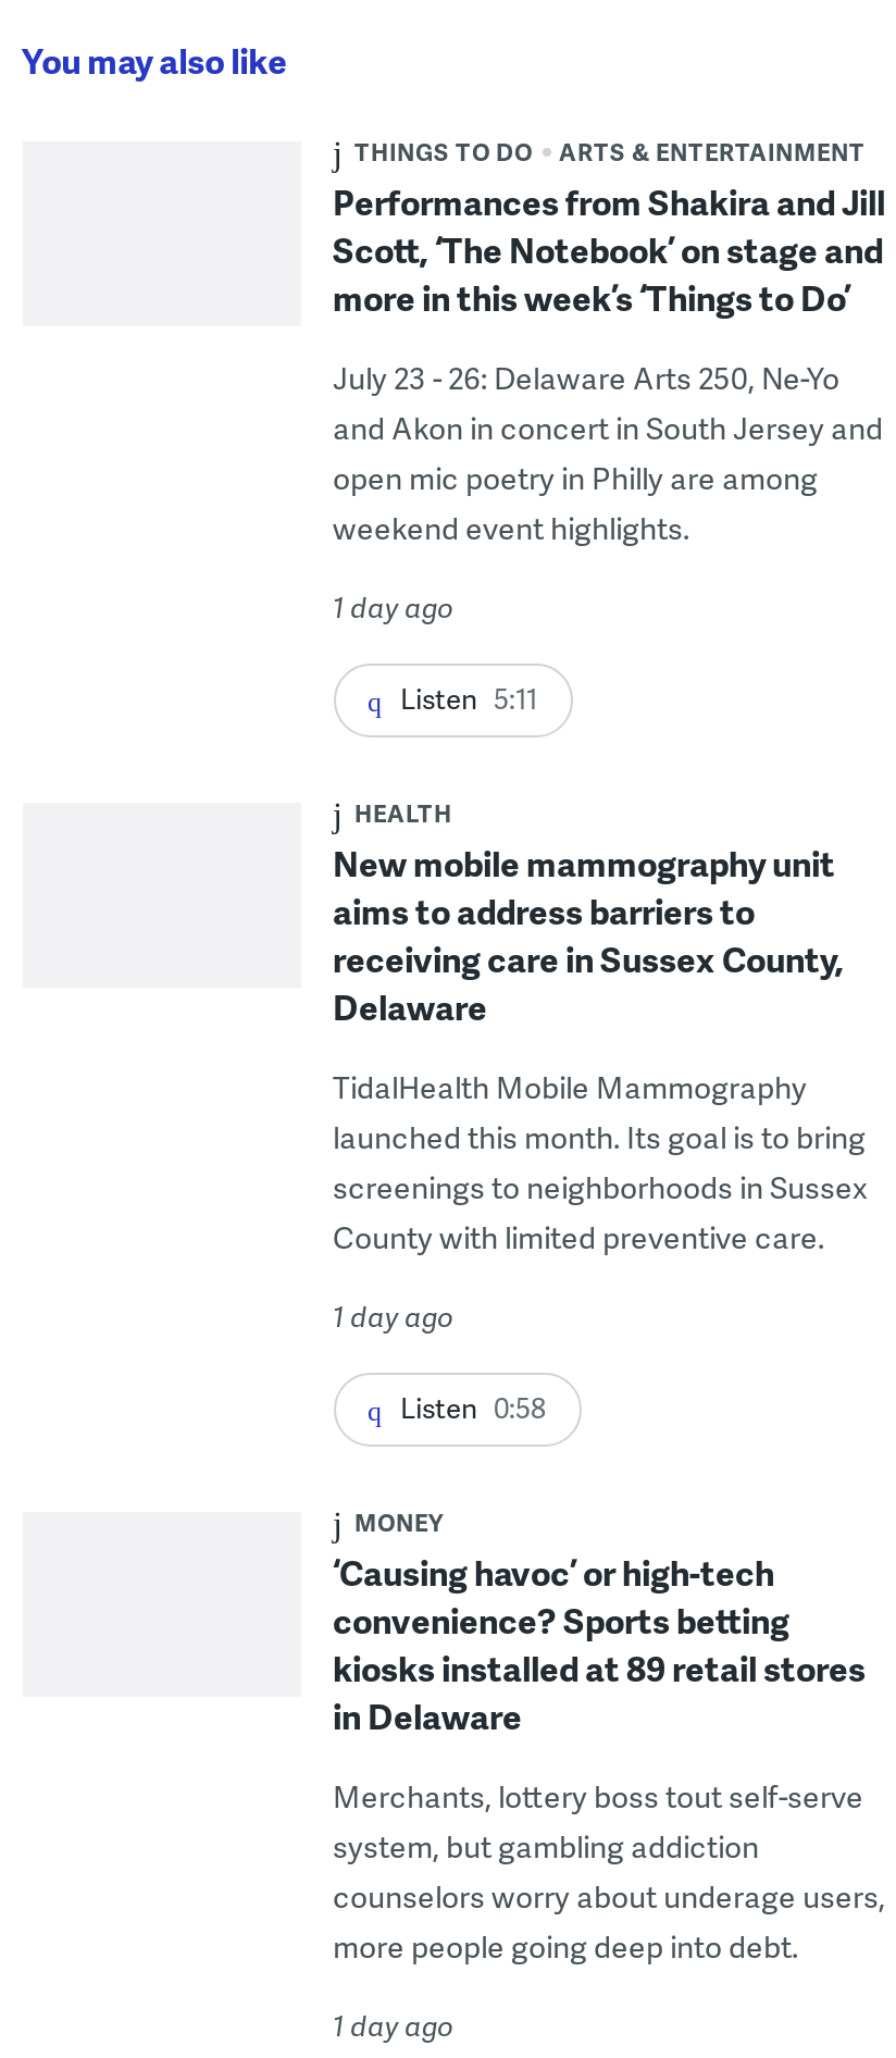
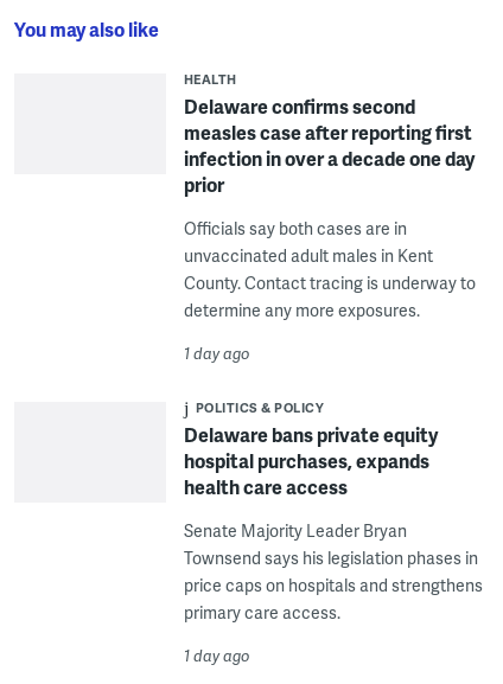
- THINGS TO DO
- ARTS & ENTERTAINMENT
- Performances from Shakira and Jill
- Scott, ‘The Notebook’ on stage and
- more in this week’s ‘Things to Do’
- July 23 - 26: Delaware Arts 250, Ne-Yo
- and Akon in concert in South Jersey and
- open mic poetry in Philly are among
- weekend event highlights.
- 1 day ago
- Listen 5:11

- New mobile mammography unit
- aims to address barriers to
- receiving care in Sussex County,
- Delaware
+ Delaware confirms second
+ measles case after reporting first
+ infection in over a decade one day
+ prior

- TidalHealth Mobile Mammography
- launched this month. Its goal is to bring
- screenings to neighborhoods in Sussex
- County with limited preventive care.
+ Officials say both cases are in
+ unvaccinated adult males in Kent
+ County. Contact tracing is underway to
+ determine any more exposures.

- Listen 0:58
- MONEY
- ‘Causing havoc’ or high-tech
- convenience? Sports betting
- kiosks installed at 89 retail stores
- in Delaware
- Merchants, lottery boss tout self-serve
- system, but gambling addiction
- counselors worry about underage users,
- more people going deep into debt.
+ POLITICS & POLICY
+ Delaware bans private equity
+ hospital purchases, expands
+ health care access
+ Senate Majority Leader Bryan
+ Townsend says his legislation phases in
+ price caps on hospitals and strengthens
+ primary care access.
